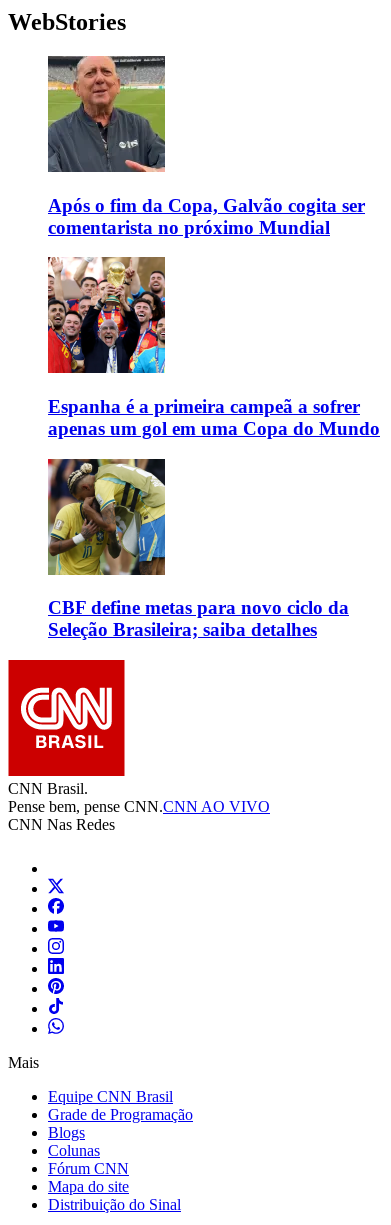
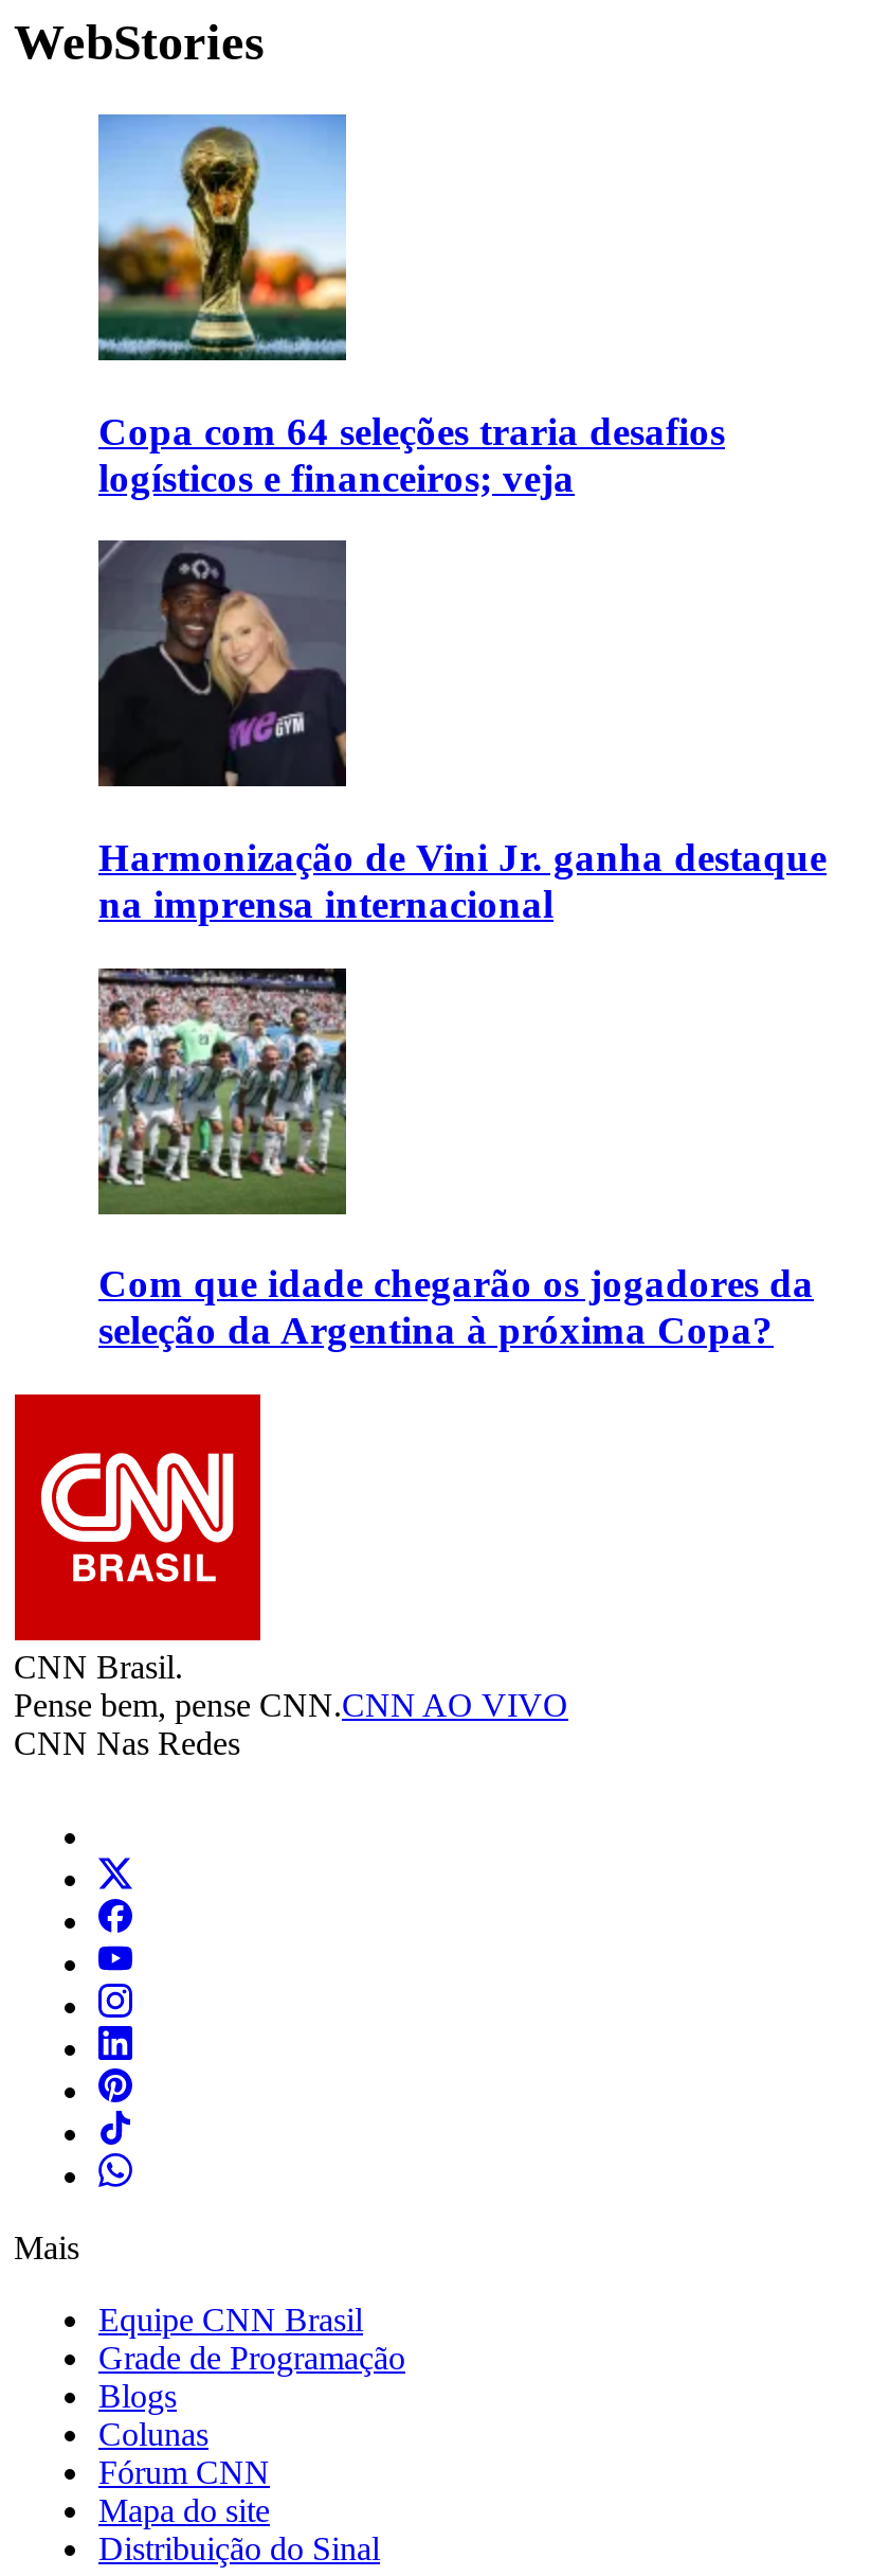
- [image]
- Após o fim da Copa, Galvão cogita ser
- comentarista no próximo Mundial
+ [image]
+ Copa com 64 seleções traria desafios
+ logísticos e financeiros; veja

- [image]
- Espanha é a primeira campeã a sofrer
- apenas um gol em uma Copa do Mundo
+ [image]
+ Harmonização de Vini Jr. ganha destaque
+ na imprensa internacional

- [image]
- CBF define metas para novo ciclo da
- Seleção Brasileira; saiba detalhes
+ [image]
+ Com que idade chegarão os jogadores da
+ seleção da Argentina à próxima Copa?
